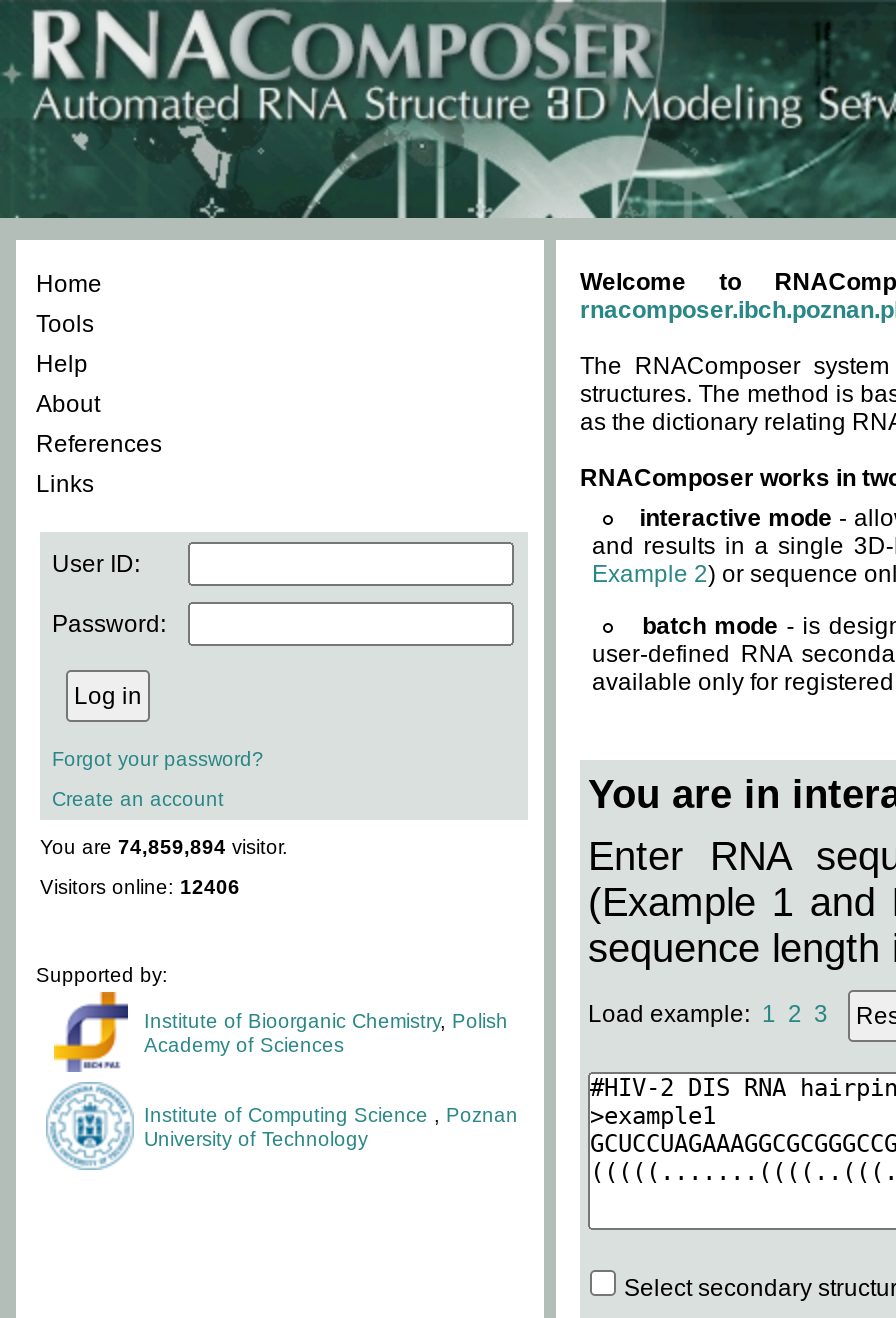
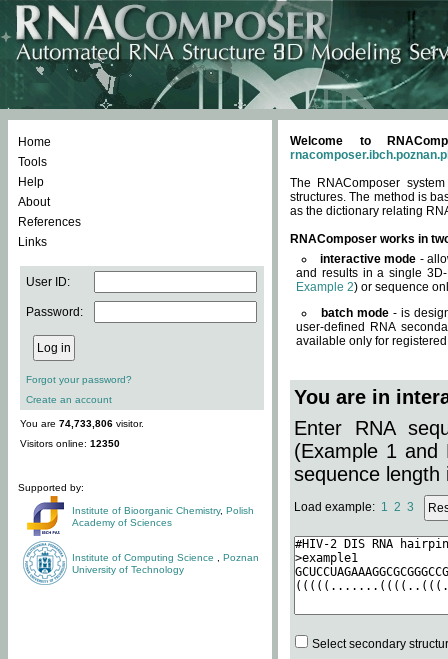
- You are 74,859,894 visitor.
+ You are 74,733,806 visitor.

- Visitors online: 12406
+ Visitors online: 12350
